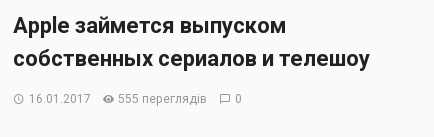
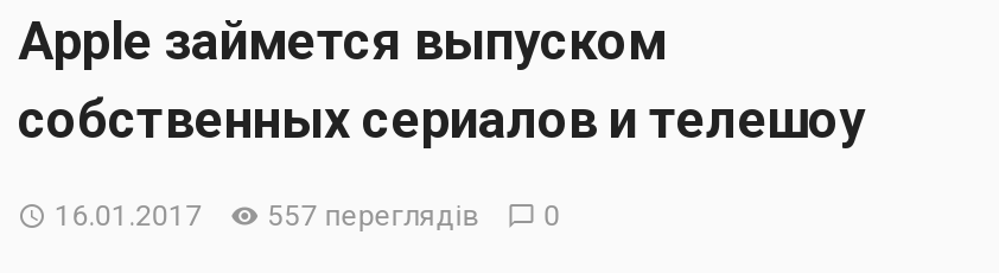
- 16.01.2017 555 переглядів 0
+ 16.01.2017 557 переглядів 0
